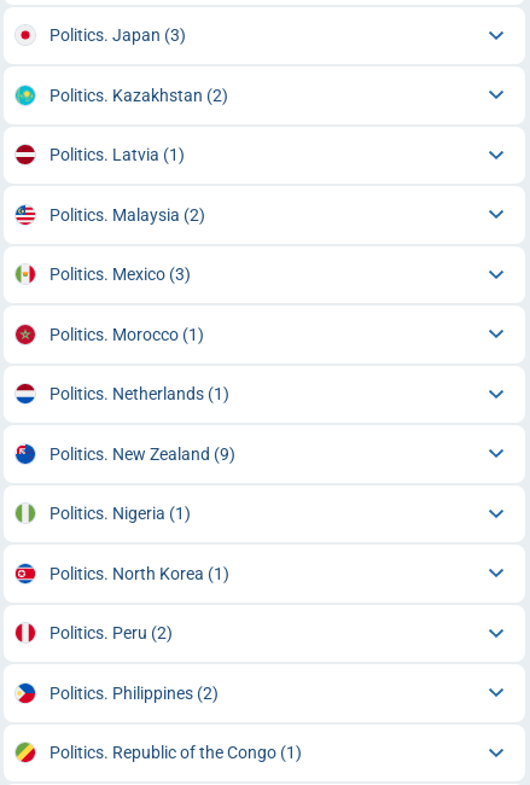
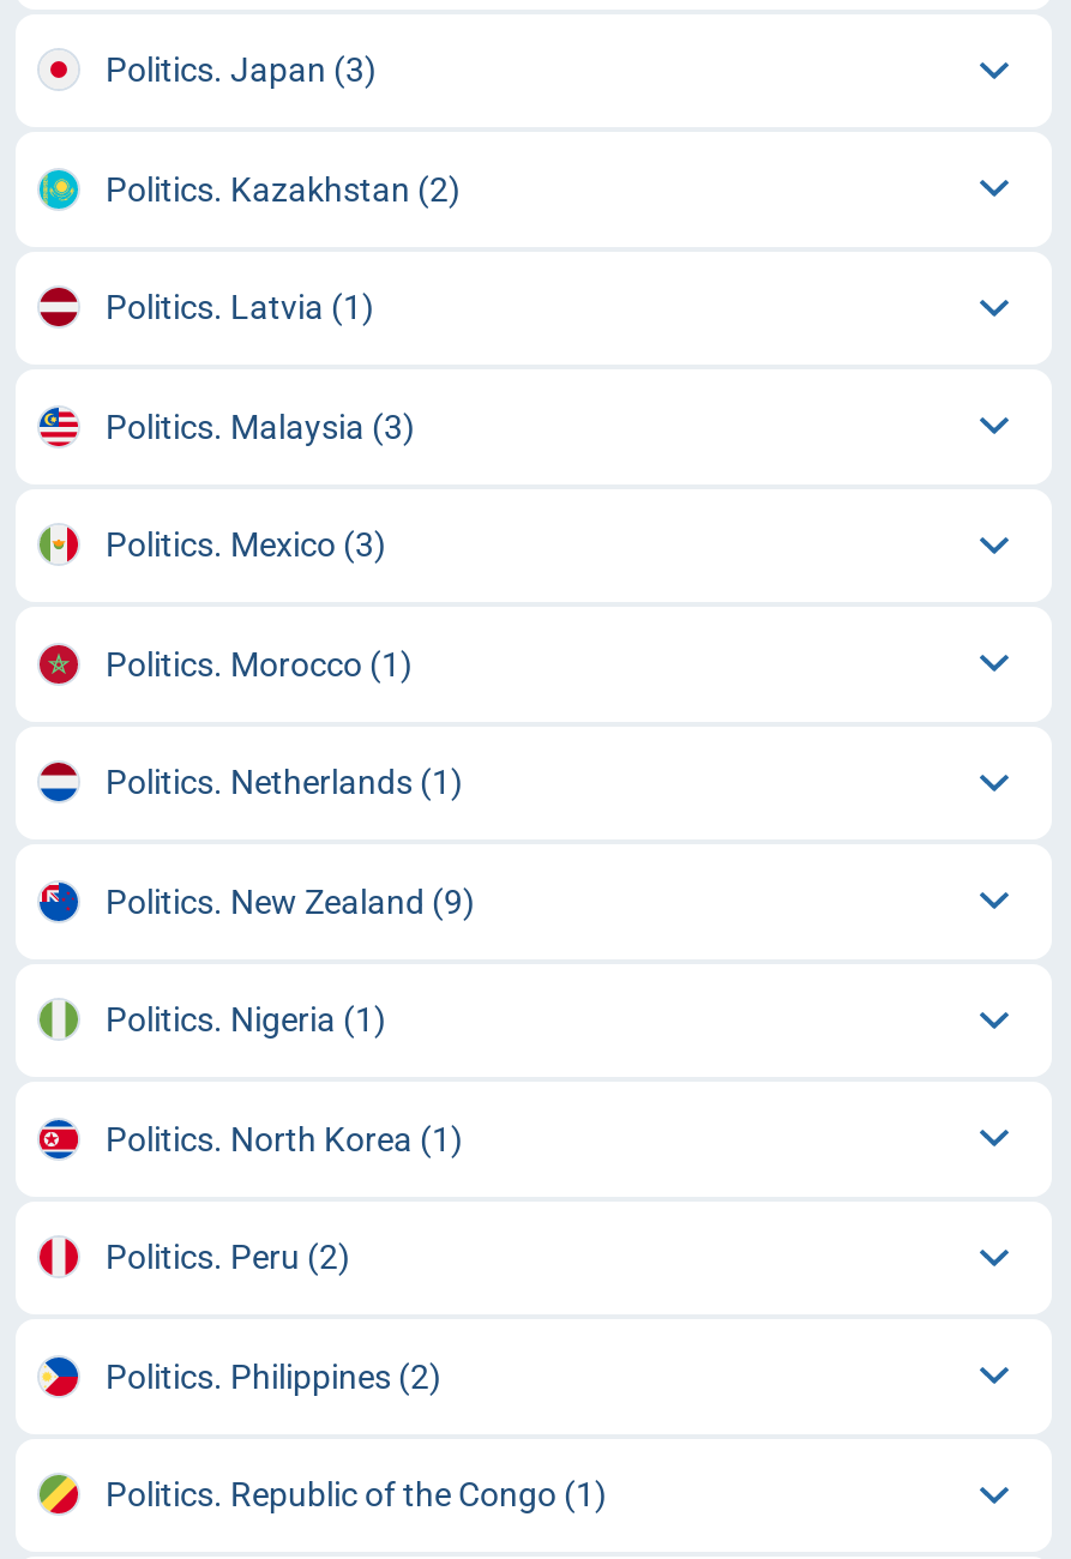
- Politics. Malaysia (2)
+ Politics. Malaysia (3)
